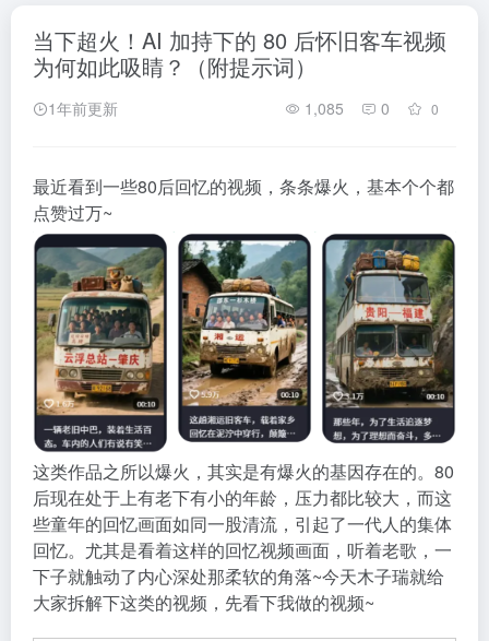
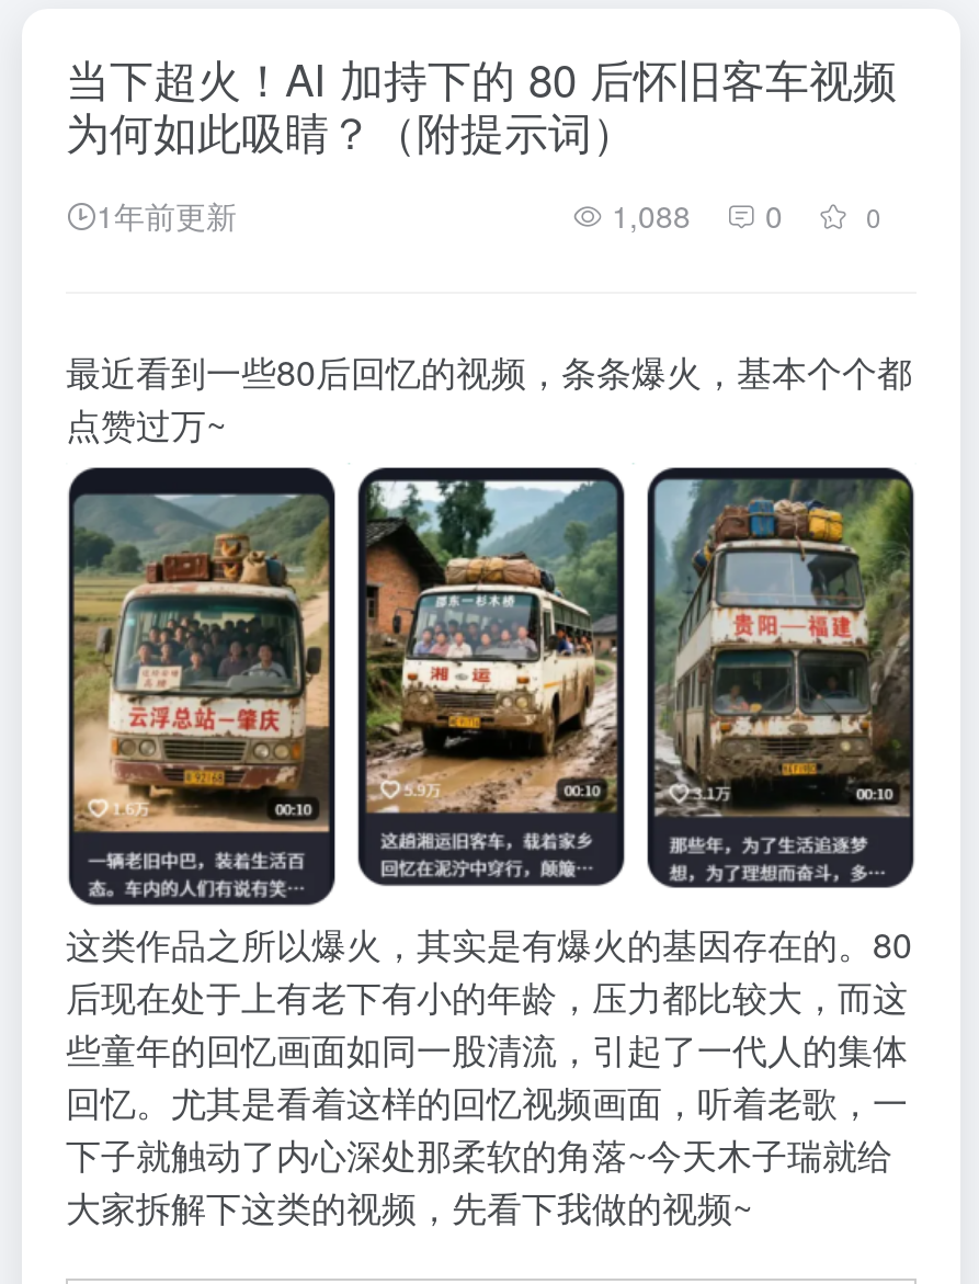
- 1,085 0
+ 1,088 0
